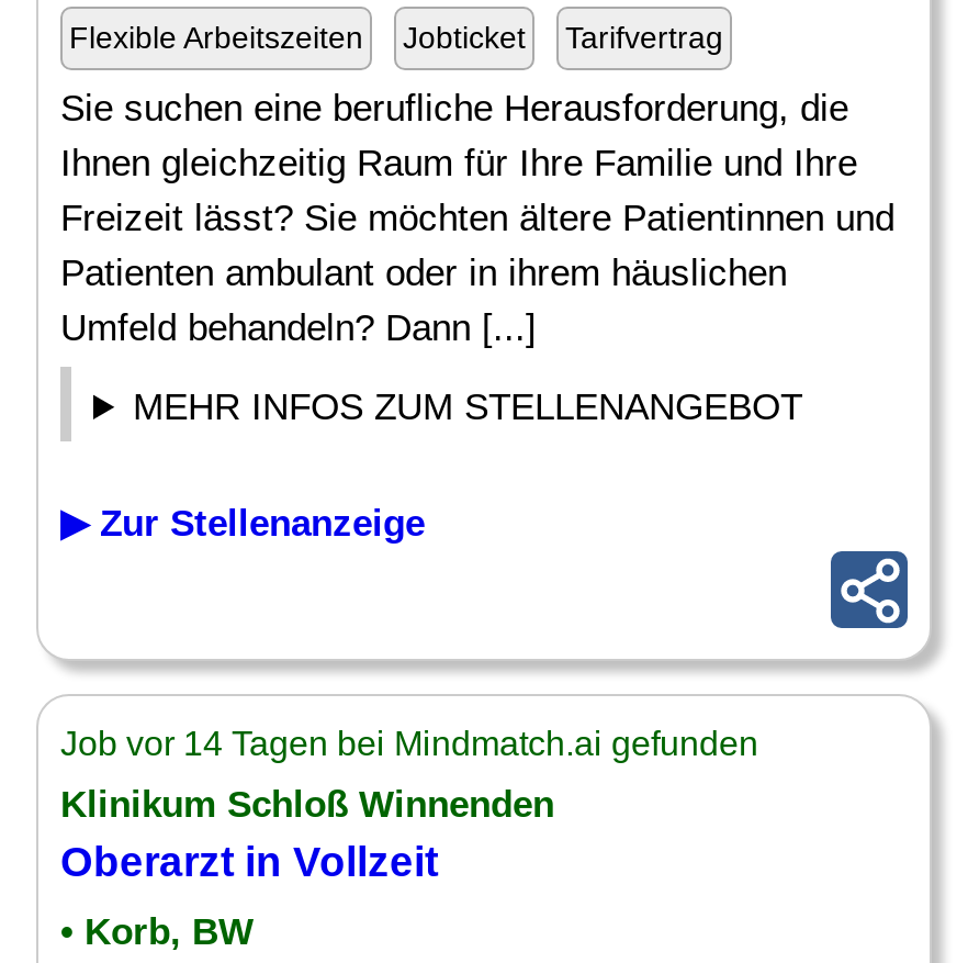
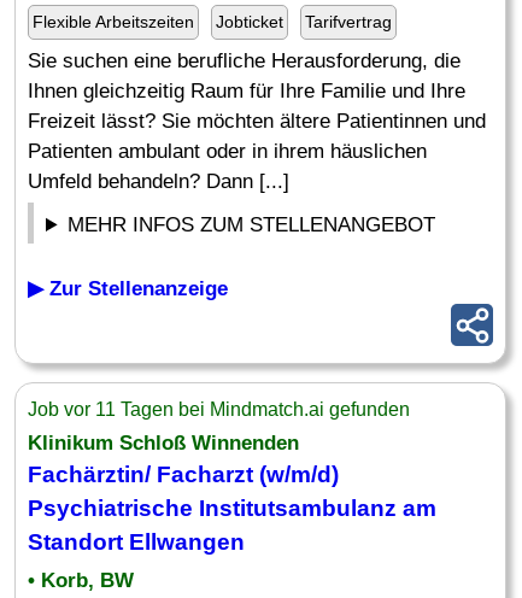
- Job vor 14 Tagen bei Mindmatch.ai gefunden
+ Job vor 11 Tagen bei Mindmatch.ai gefunden

- Oberarzt in Vollzeit
+ Fachärztin/ Facharzt (w/m/d)
+ Psychiatrische Institutsambulanz am
+ Standort Ellwangen
